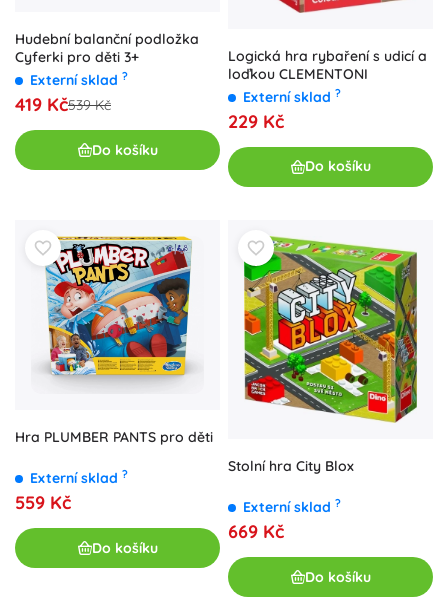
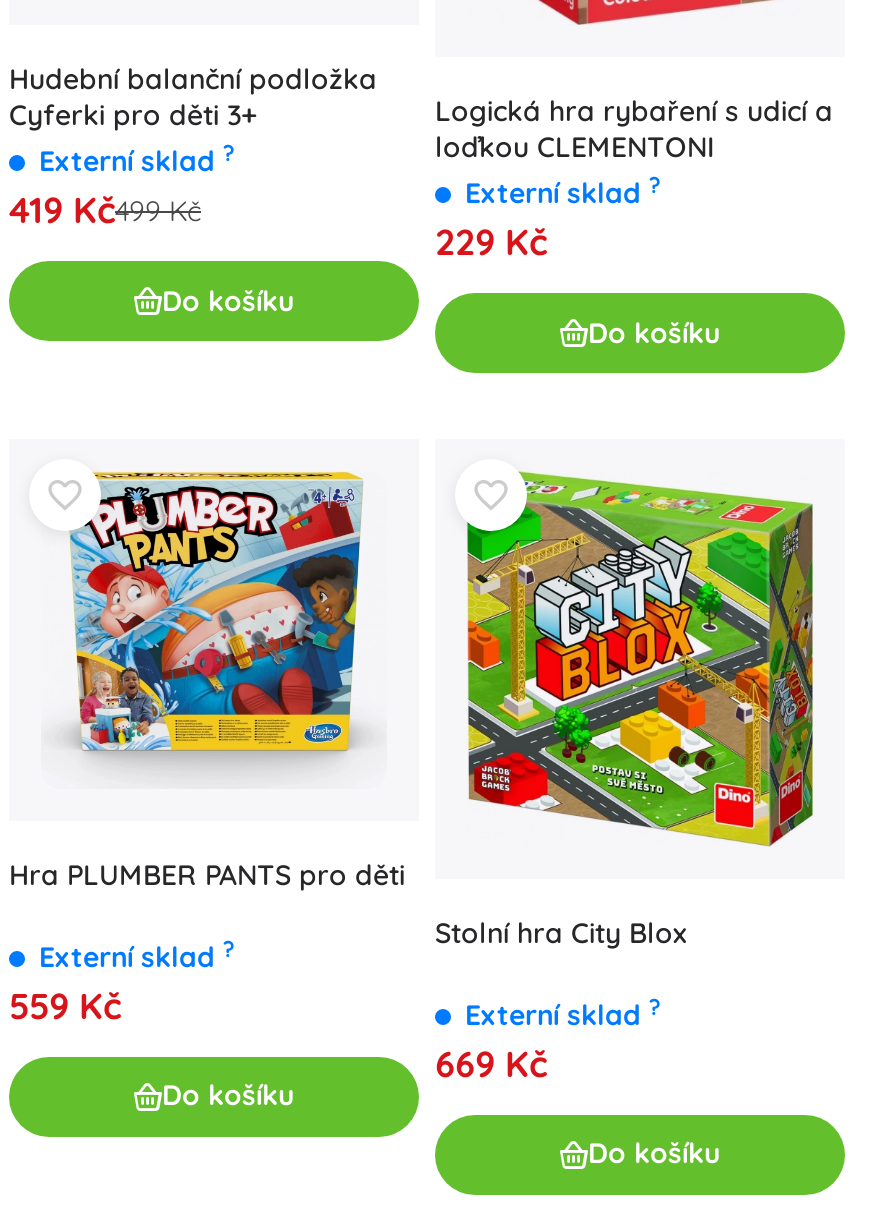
- 419 Kč539 Kč
+ 419 Kč499 Kč
